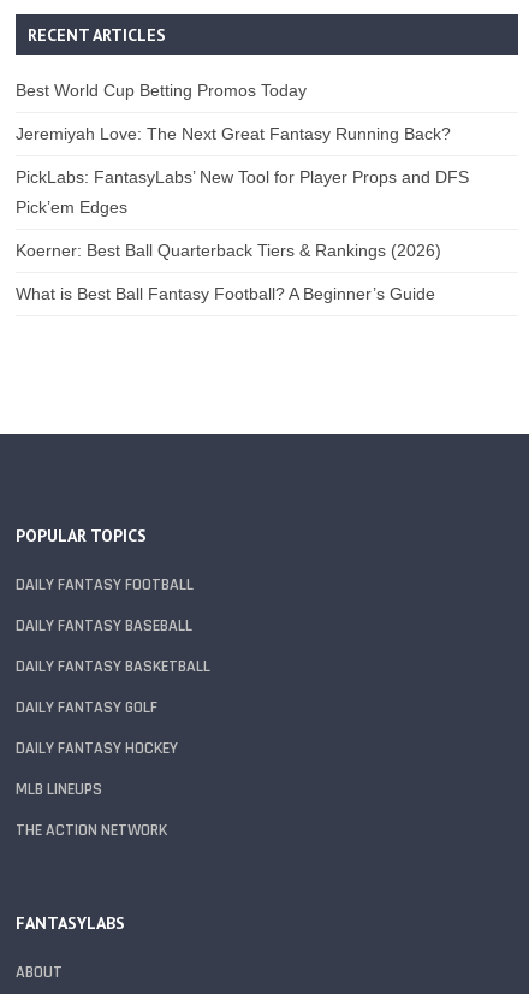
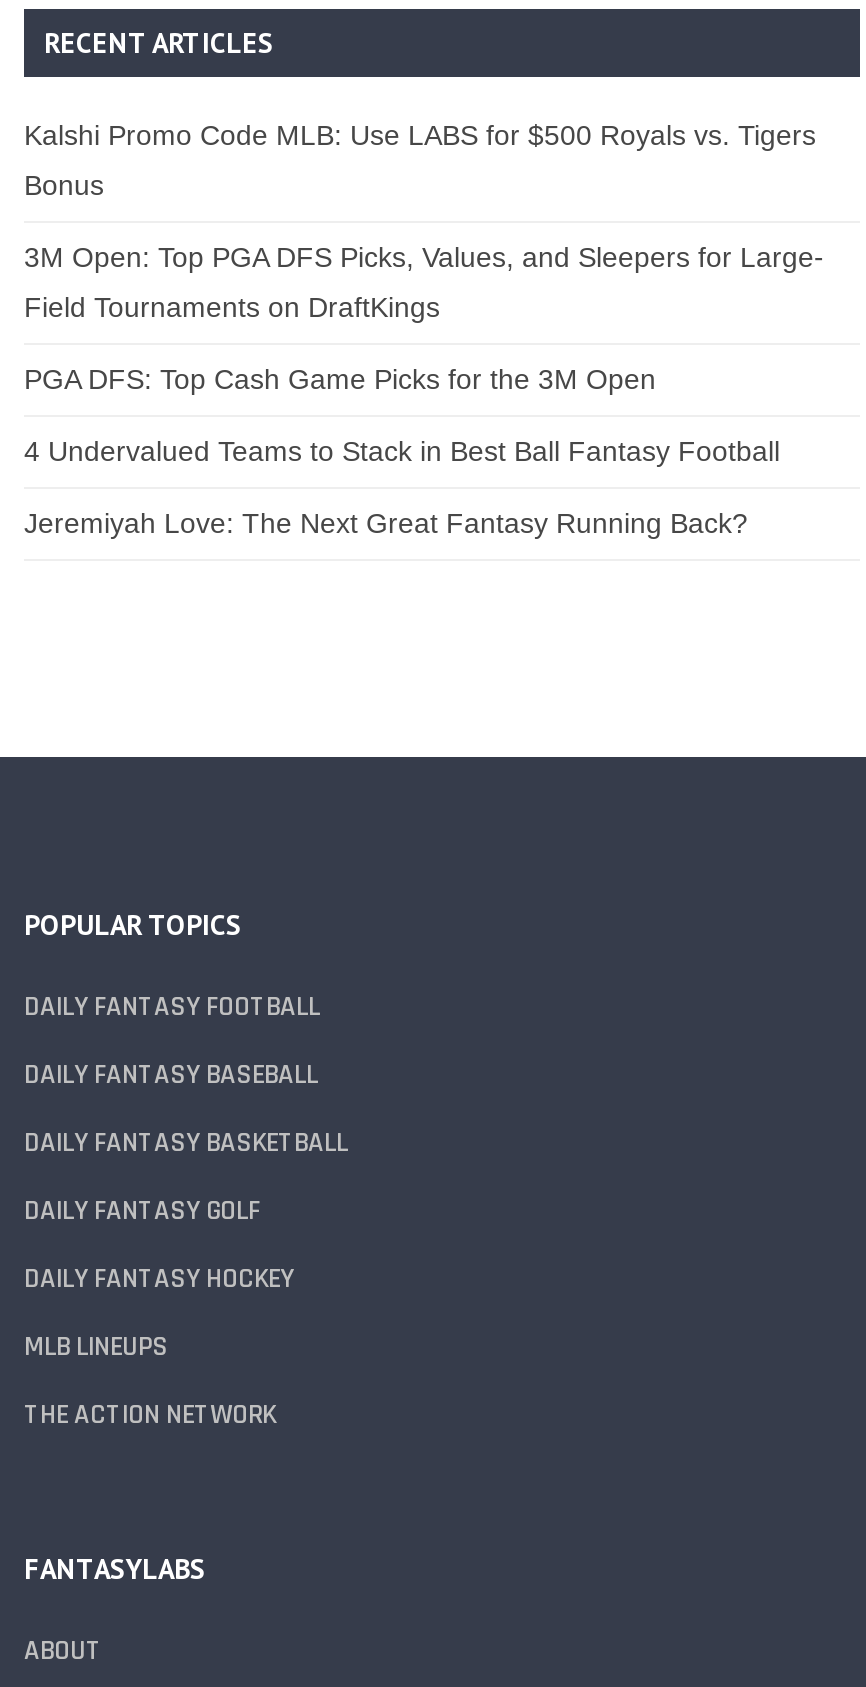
- Best World Cup Betting Promos Today
+ Kalshi Promo Code MLB: Use LABS for $500 Royals vs. Tigers
+ Bonus
+ 3M Open: Top PGA DFS Picks, Values, and Sleepers for Large-
+ Field Tournaments on DraftKings
+ PGA DFS: Top Cash Game Picks for the 3M Open
+ 4 Undervalued Teams to Stack in Best Ball Fantasy Football

moved down: Jeremiyah Love: The Next Great Fantasy Running Back?

- PickLabs: FantasyLabs’ New Tool for Player Props and DFS
- Pick’em Edges
- Koerner: Best Ball Quarterback Tiers & Rankings (2026)
- What is Best Ball Fantasy Football? A Beginner’s Guide
